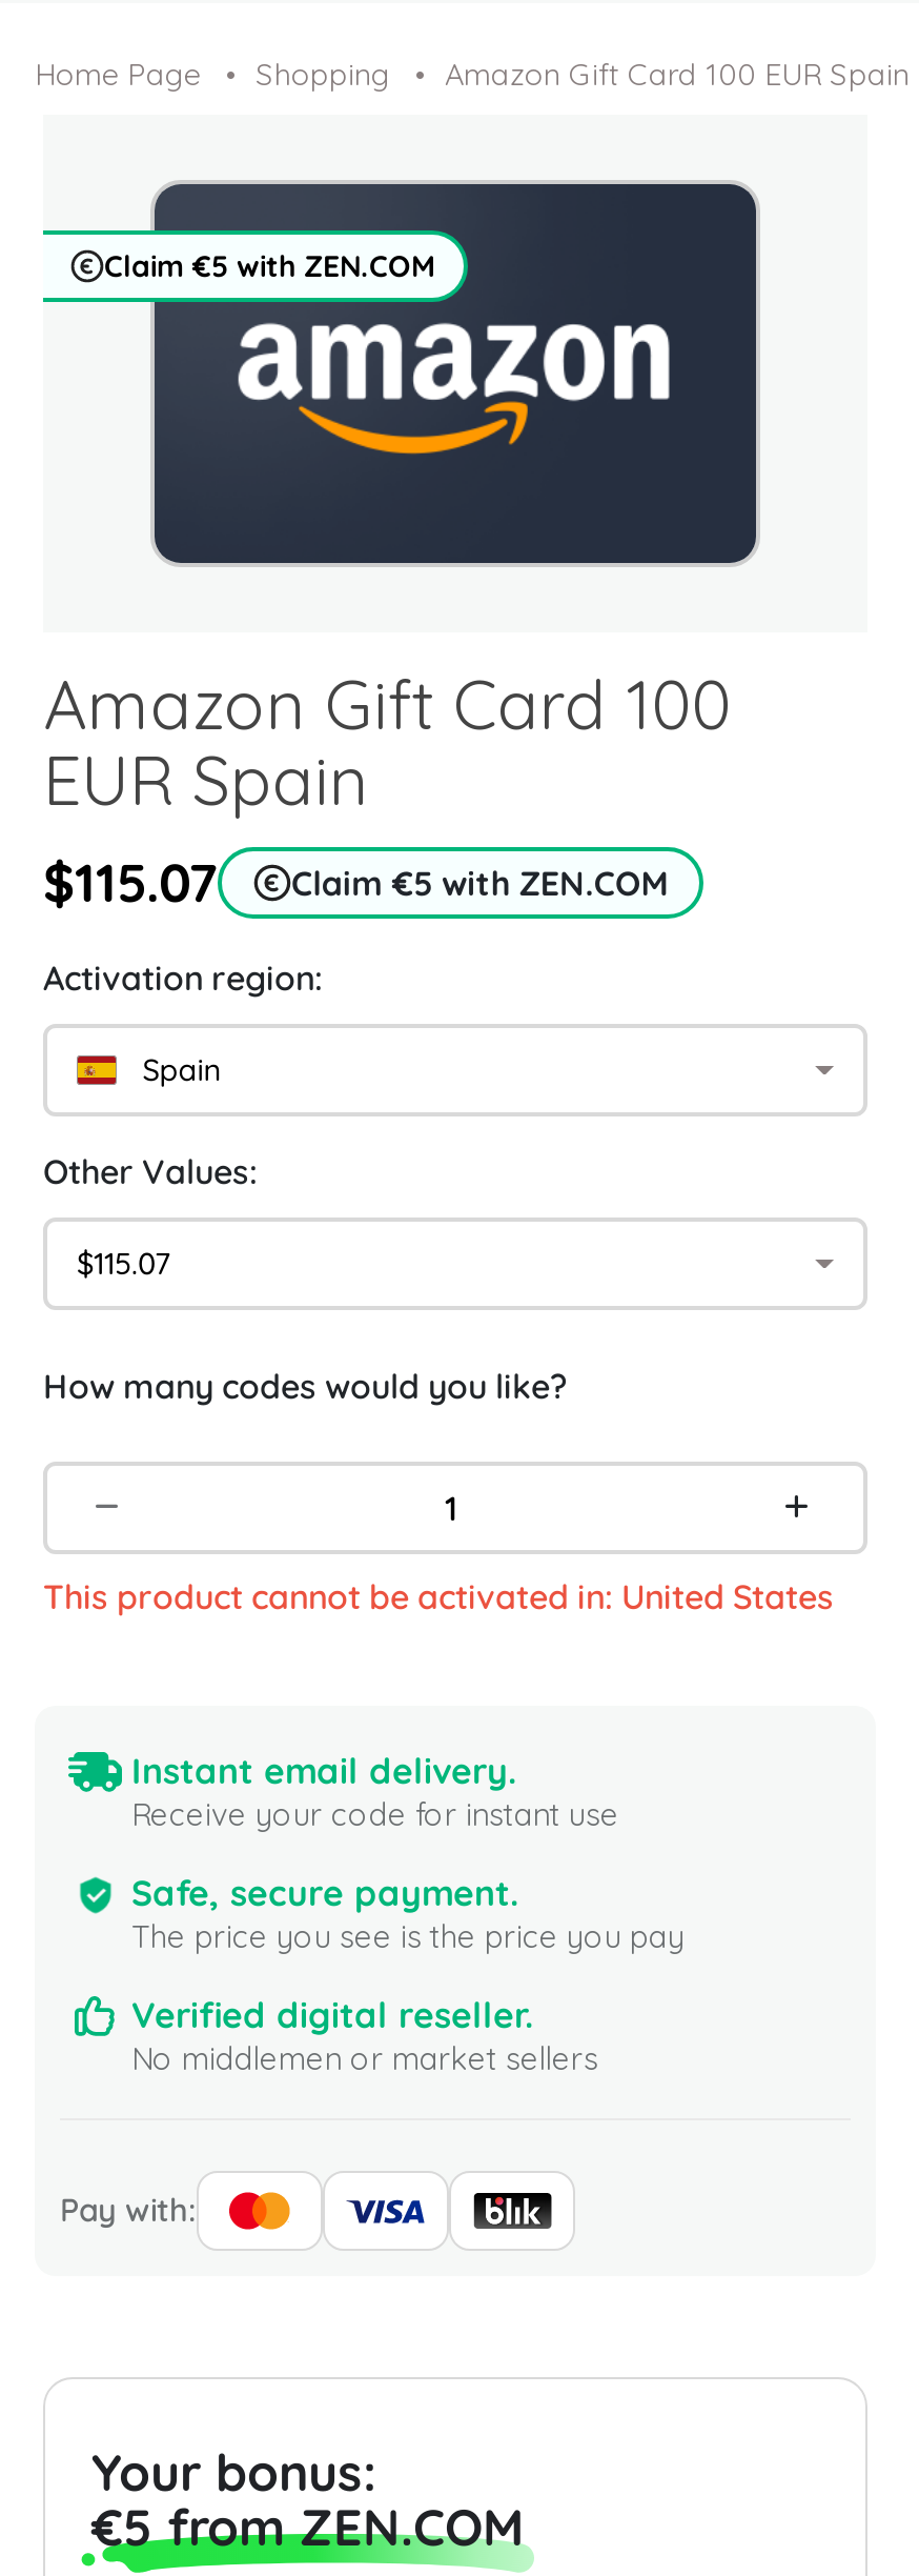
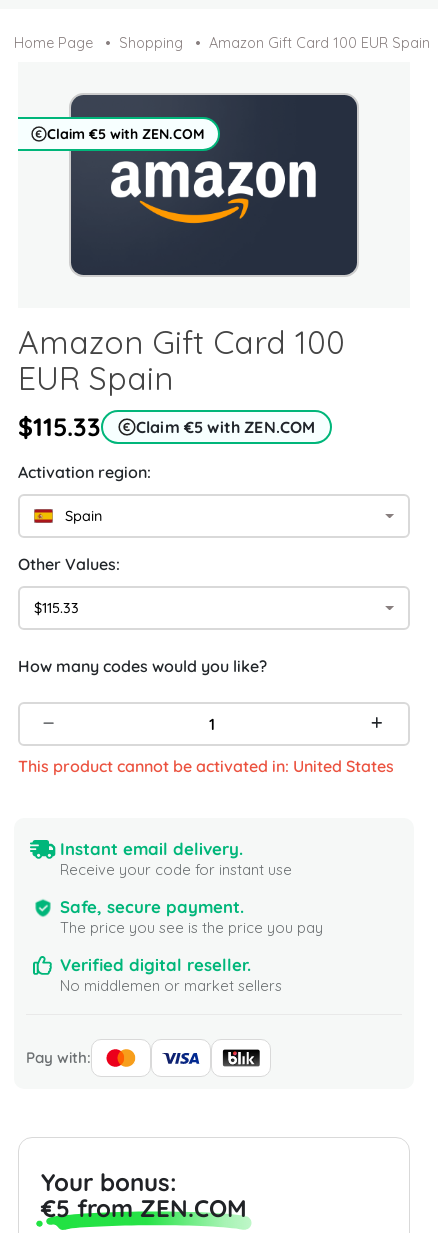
- $115.07 Claim €5 with ZEN.COM
+ $115.33 Claim €5 with ZEN.COM

- $115.07
+ $115.33
